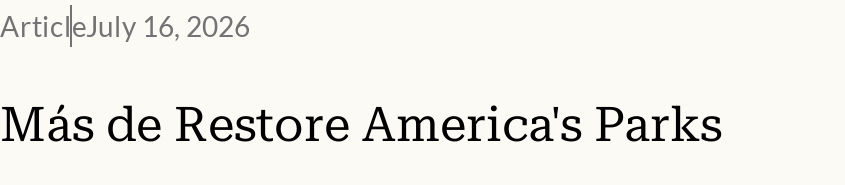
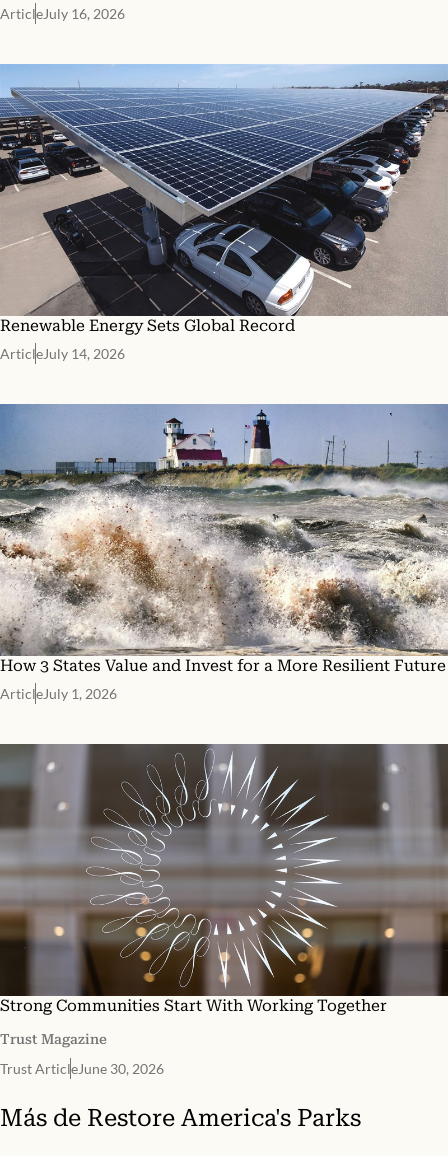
+ [image]
+ Renewable Energy Sets Global Record
+ ArticleJuly 14, 2026

+ [image]
+ How 3 States Value and Invest for a More Resilient Future
+ ArticleJuly 1, 2026

+ [image]
+ Strong Communities Start With Working Together
+ Trust Magazine
+ Trust ArticleJune 30, 2026
